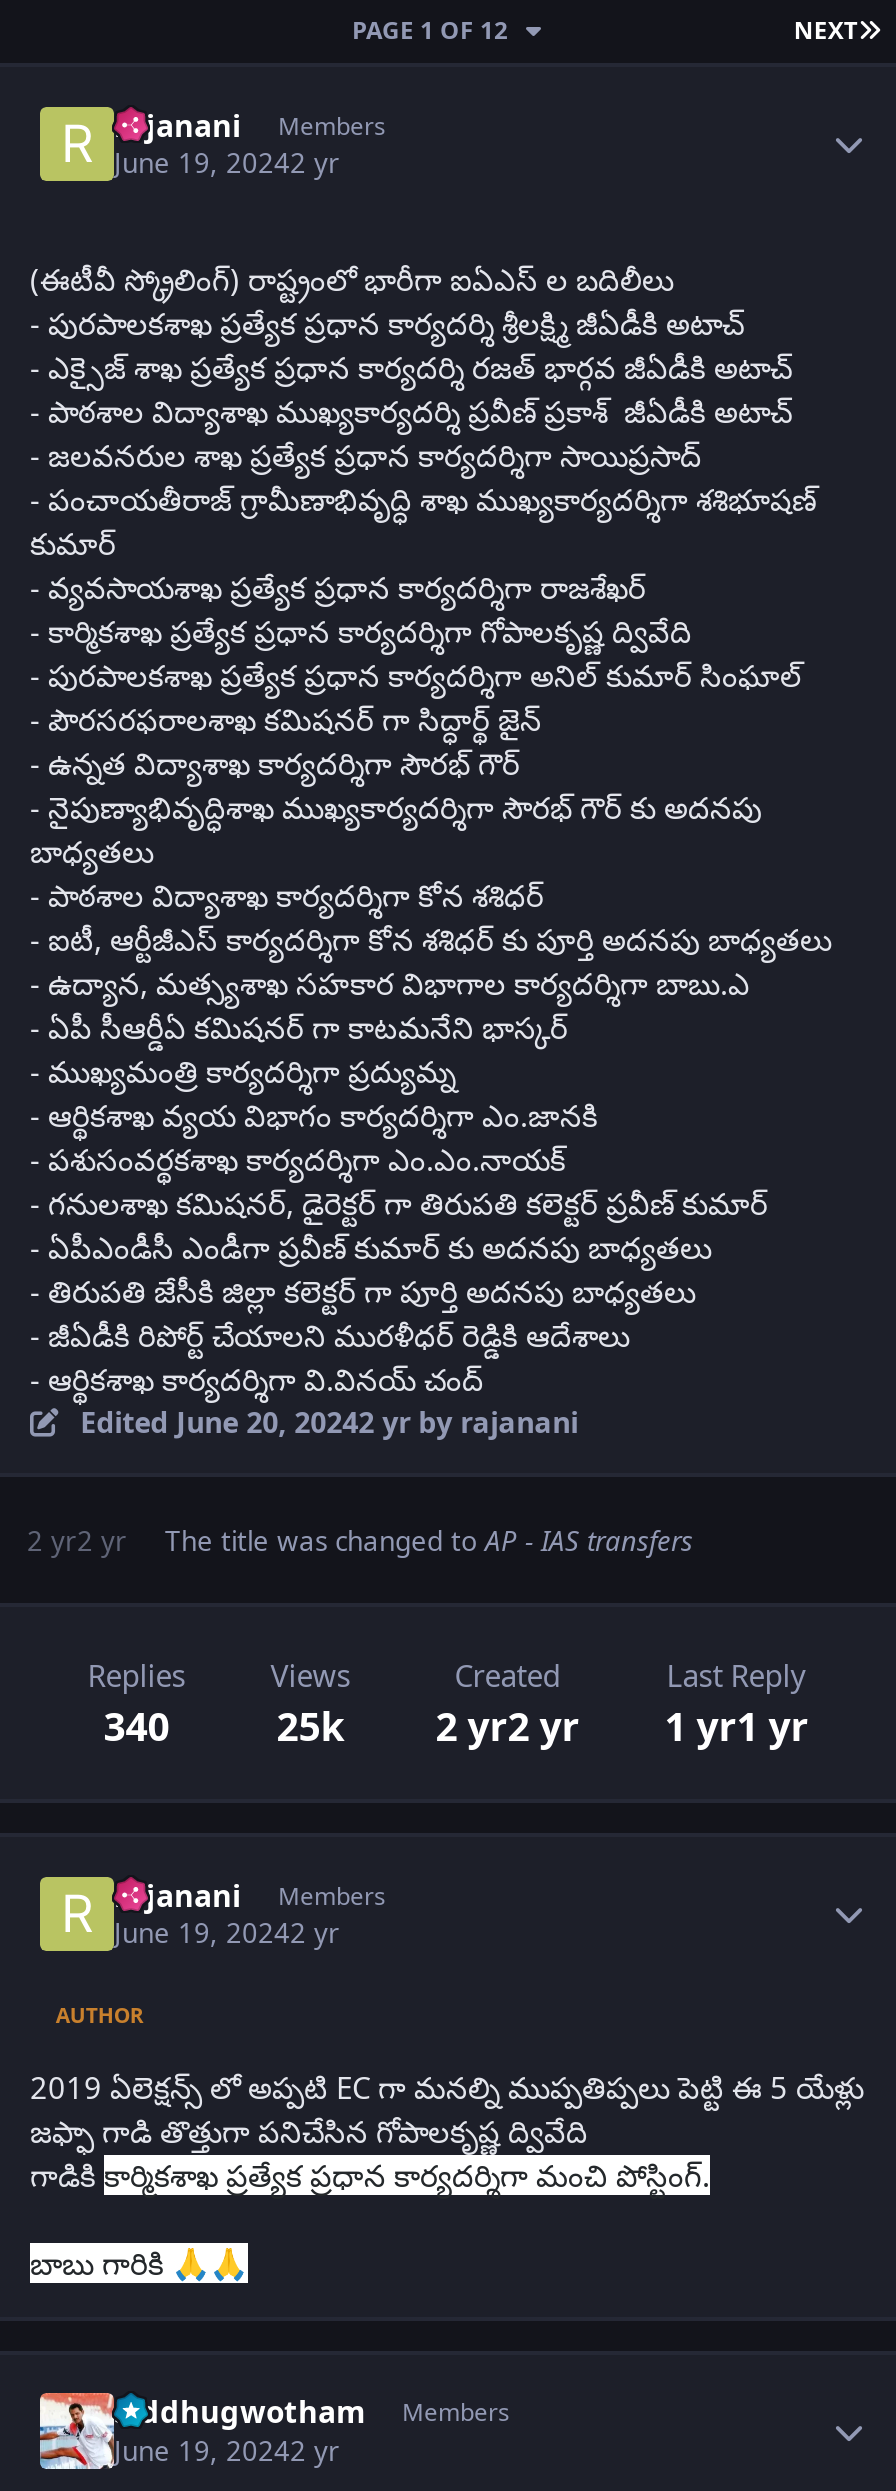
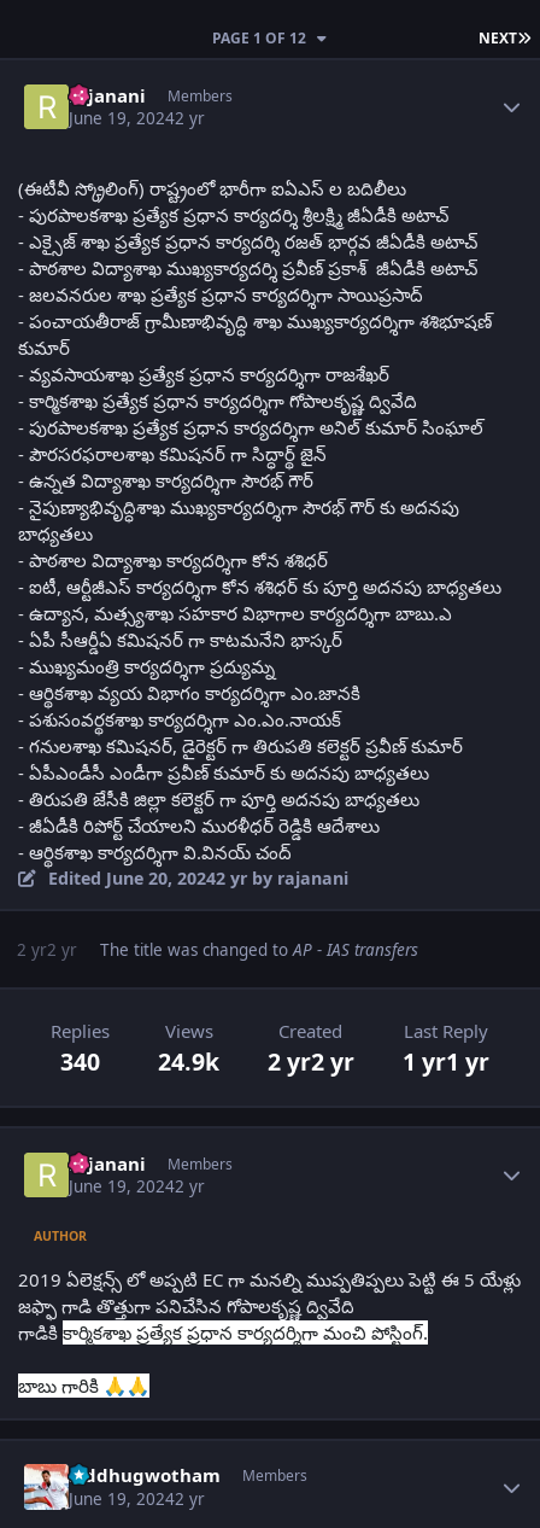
- 340 25k 2 yr2 yr 1 yr1 yr
+ 340 24.9k 2 yr2 yr 1 yr1 yr
